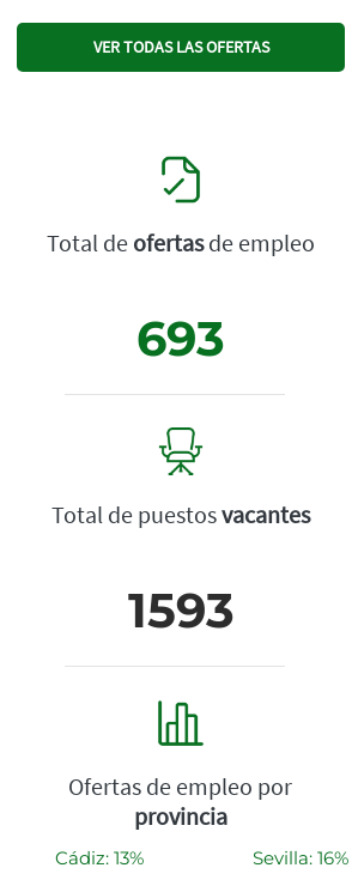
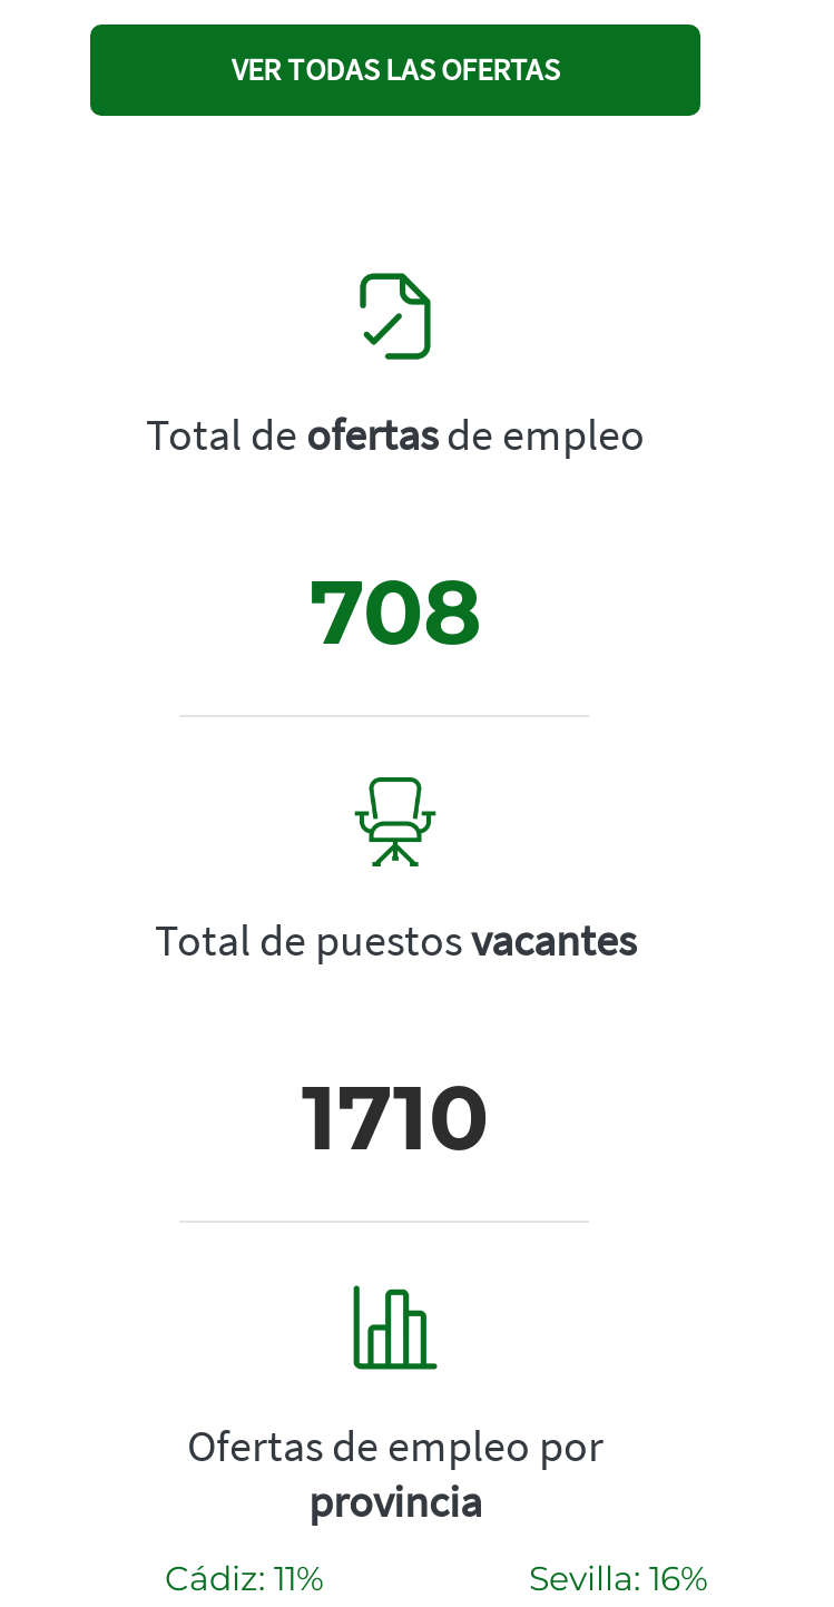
- 693
+ 708

- 1593
+ 1710

- Cádiz: 13%
+ Cádiz: 11%
